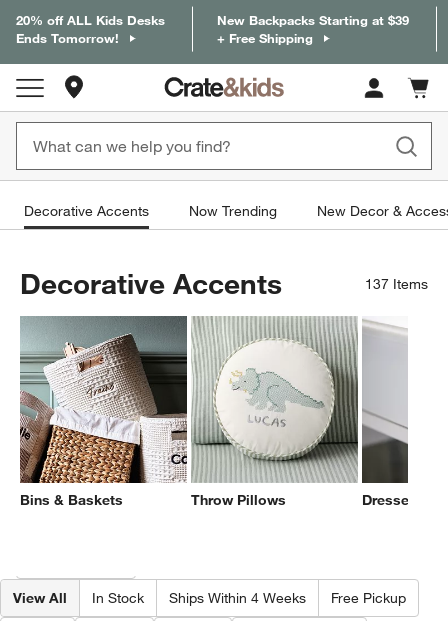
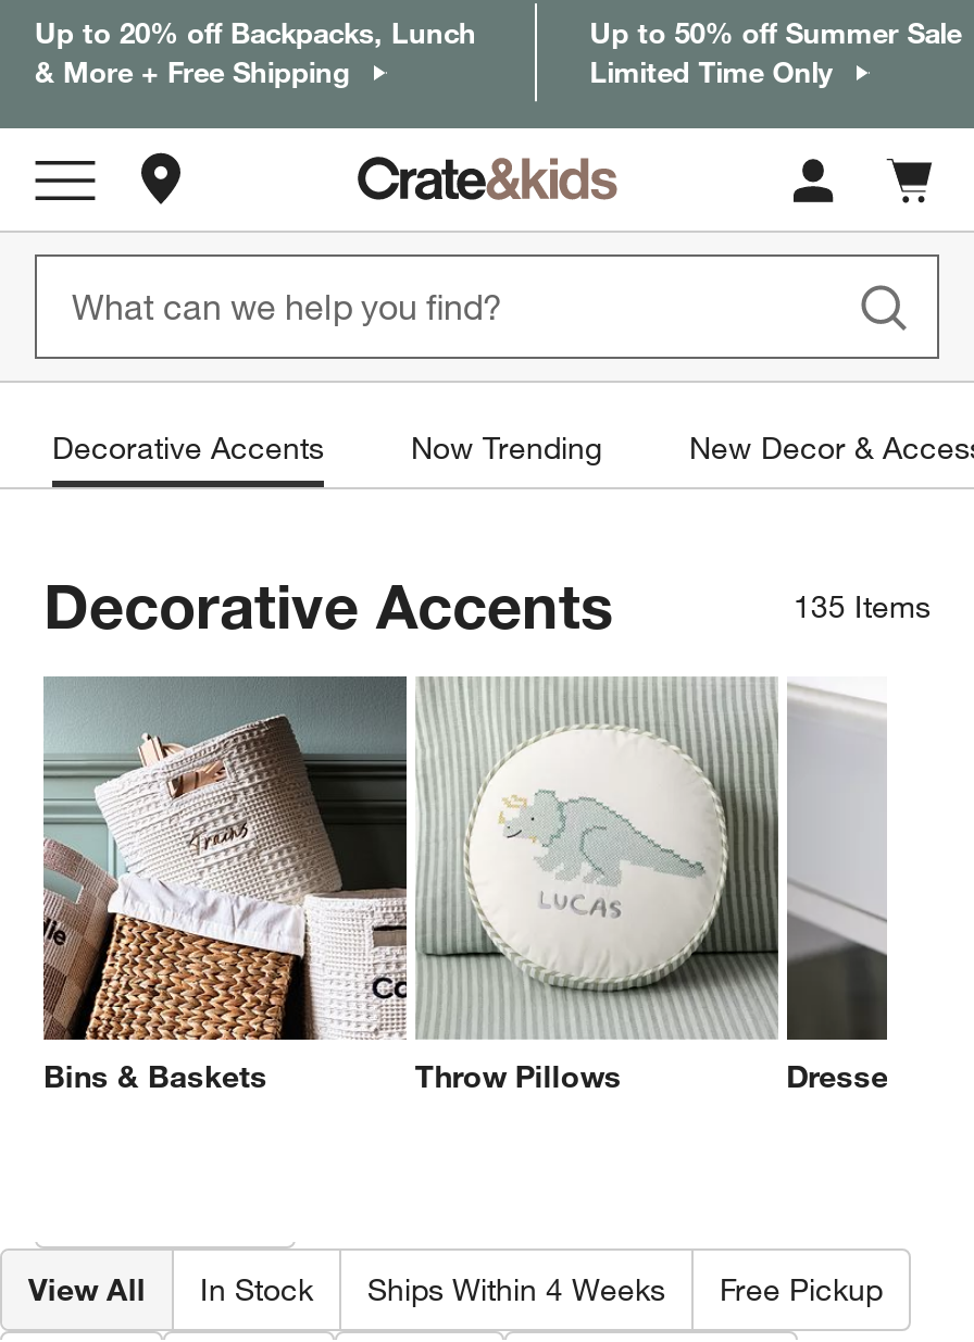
- 20% off ALL Kids Desks
- Ends Tomorrow!
+ Up to 20% off Backpacks, Lunch
+ & More + Free Shipping

- New Backpacks Starting at $39
- + Free Shipping
+ Up to 50% off Summer Sale
+ Limited Time Only

- 137 Items
+ 135 Items
